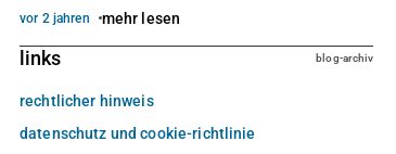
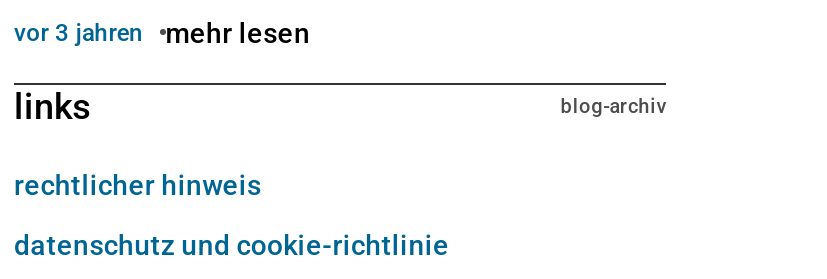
- vor 2 jahren mehr lesen
+ vor 3 jahren mehr lesen
